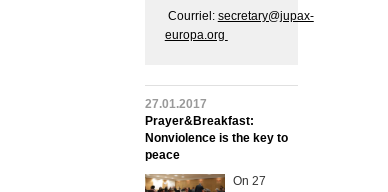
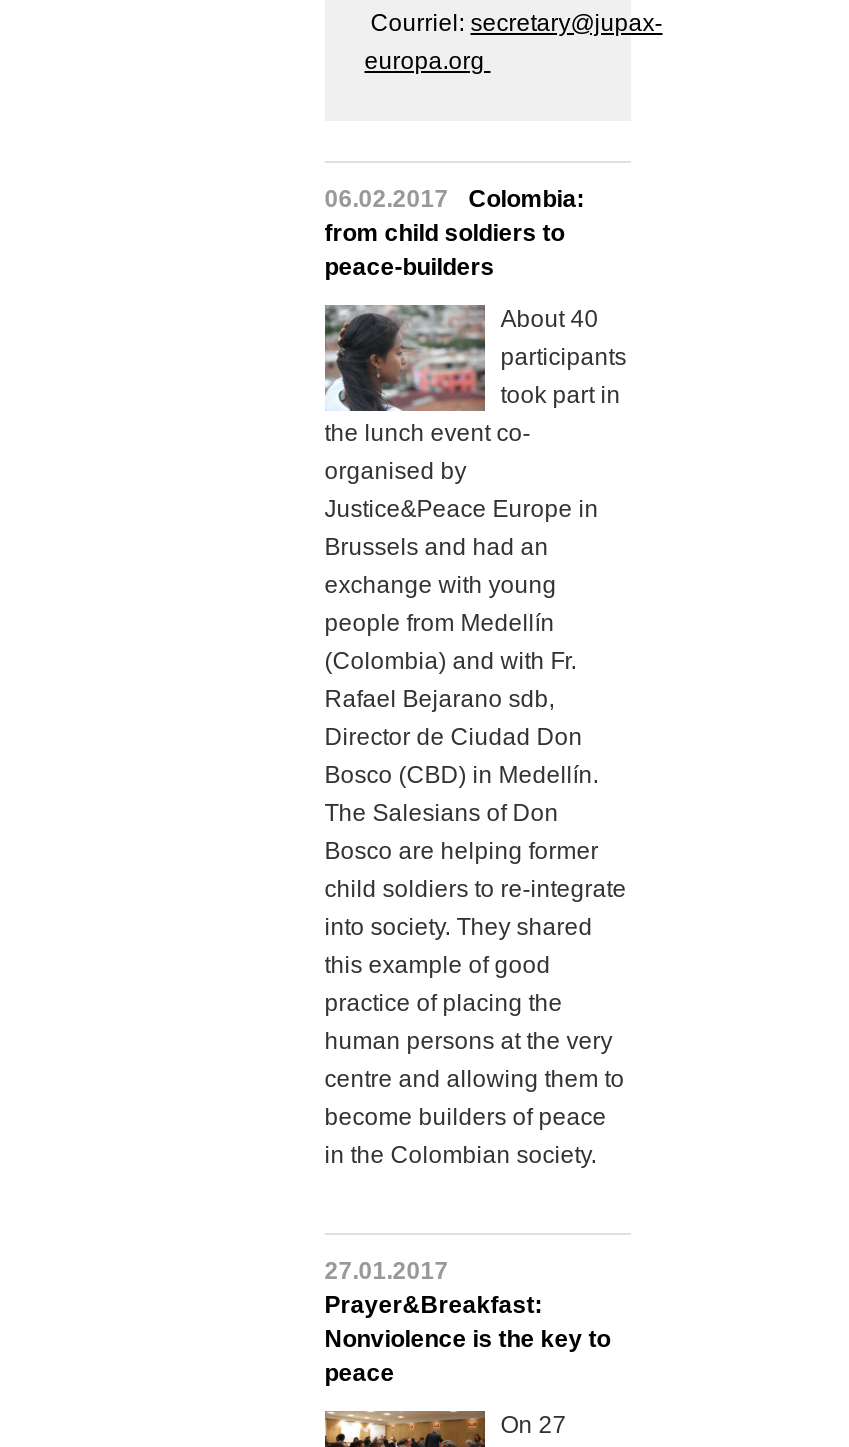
+ [image]
+ 06.02.2017 Colombia:
+ from child soldiers to
+ peace-builders
+ About 40
+ participants
+ took part in
+ the lunch event co-
+ organised by
+ Justice&Peace Europe in
+ Brussels and had an
+ exchange with young
+ people from Medellín
+ (Colombia) and with Fr.
+ Rafael Bejarano sdb,
+ Director de Ciudad Don
+ Bosco (CBD) in Medellín.
+ The Salesians of Don
+ Bosco are helping former
+ child soldiers to re-integrate
+ into society. They shared
+ this example of good
+ practice of placing the
+ human persons at the very
+ centre and allowing them to
+ become builders of peace
+ in the Colombian society.
